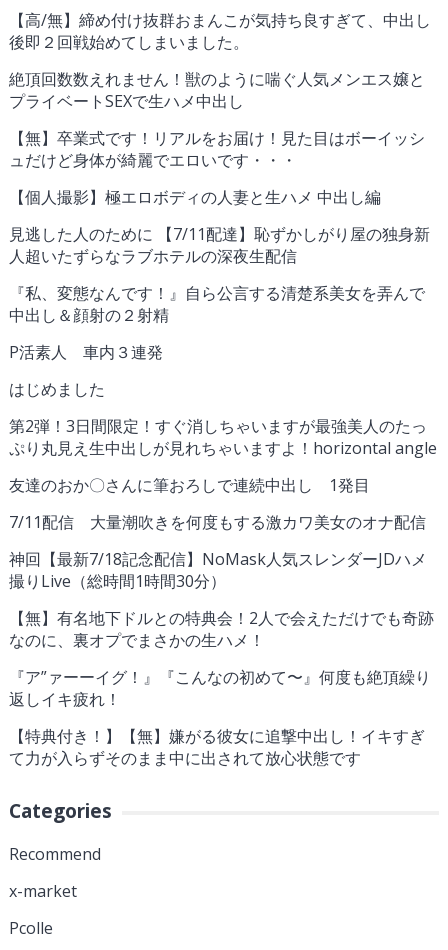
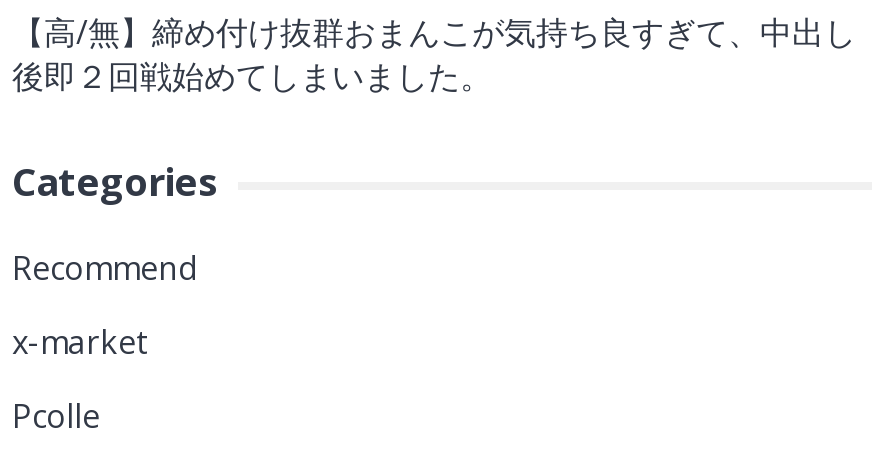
- 絶頂回数数えれません！獣のように喘ぐ人気メンエス嬢と
- プライベートSEXで生ハメ中出し
- 【無】卒業式です！リアルをお届け！見た目はボーイッシ
- ュだけど身体が綺麗でエロいです・・・
- 【個人撮影】極エロボディの人妻と生ハメ 中出し編
- 見逃した人のために 【7/11配達】恥ずかしがり屋の独身新
- 人超いたずらなラブホテルの深夜生配信
- 『私、変態なんです！』自ら公言する清楚系美女を弄んで
- 中出し＆顔射の２射精
- P活素人 車内３連発
- はじめました
- 第2弾！3日間限定！すぐ消しちゃいますが最強美人のたっ
- ぷり丸見え生中出しが見れちゃいますよ！horizontal angle
- 友達のおか〇さんに筆おろしで連続中出し 1発目
- 7/11配信 大量潮吹きを何度もする激カワ美女のオナ配信
- 神回【最新7/18記念配信】NoMask人気スレンダーJDハメ
- 撮りLive（総時間1時間30分）
- 【無】有名地下ドルとの特典会！2人で会えただけでも奇跡
- なのに、裏オプでまさかの生ハメ！
- 『ア”ァーーイグ！』『こんなの初めて〜』何度も絶頂繰り
- 返しイキ疲れ！
- 【特典付き！】【無】嫌がる彼女に追撃中出し！イキすぎ
- て力が入らずそのまま中に出されて放心状態です
